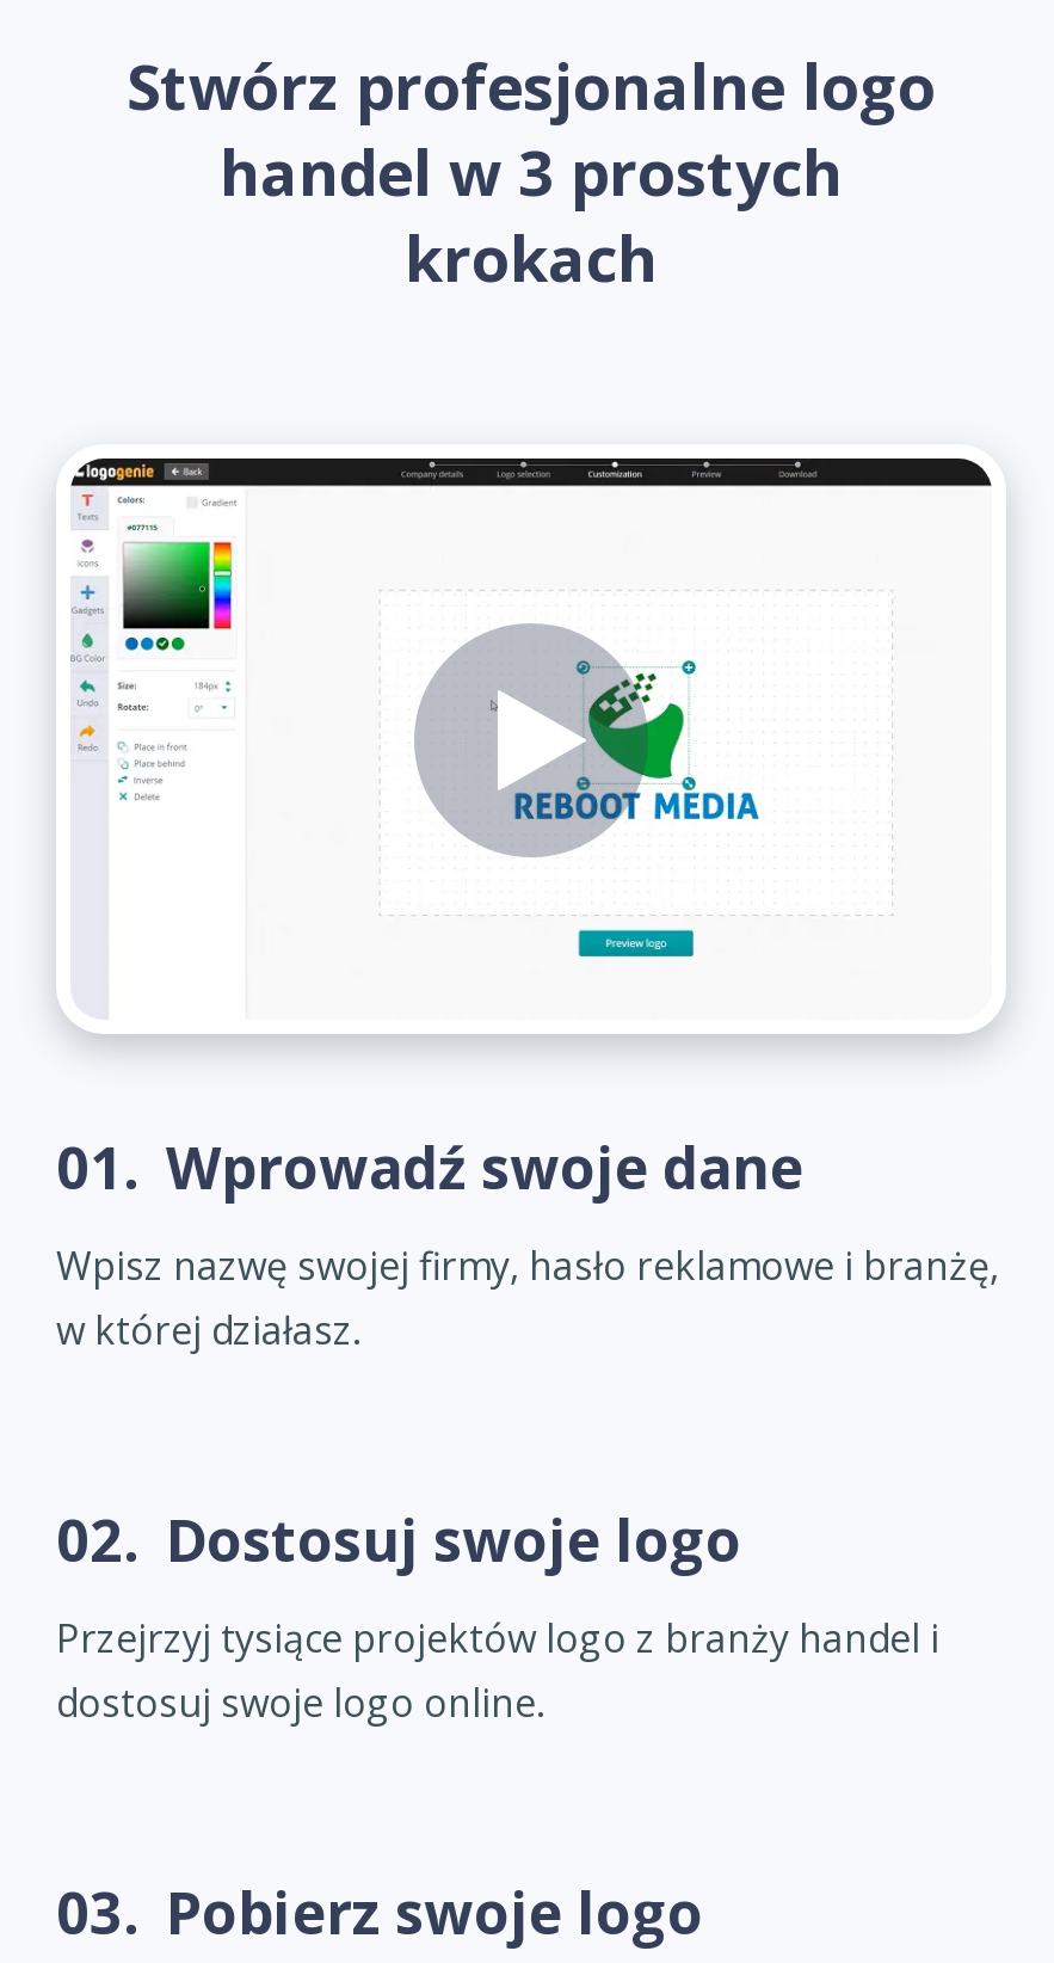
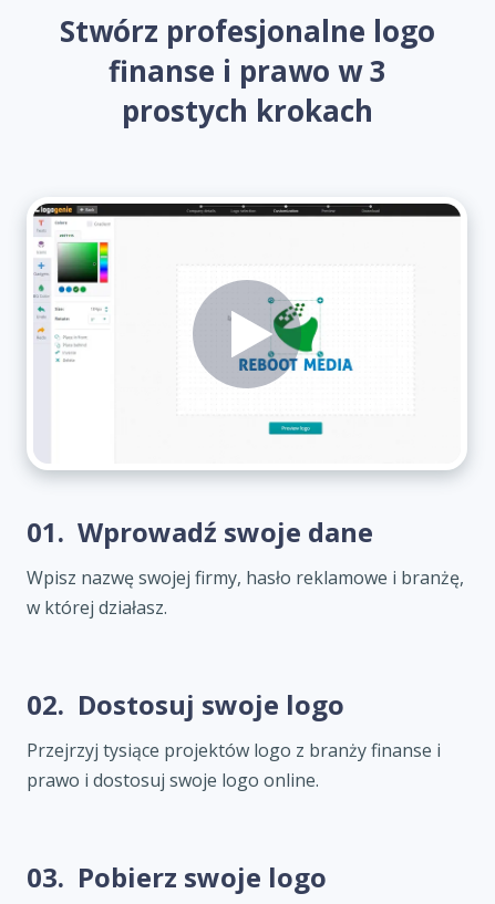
- handel w 3 prostych
- krokach
+ finanse i prawo w 3
+ prostych krokach

- Przejrzyj tysiące projektów logo z branży handel i
- dostosuj swoje logo online.
+ Przejrzyj tysiące projektów logo z branży finanse i
+ prawo i dostosuj swoje logo online.
